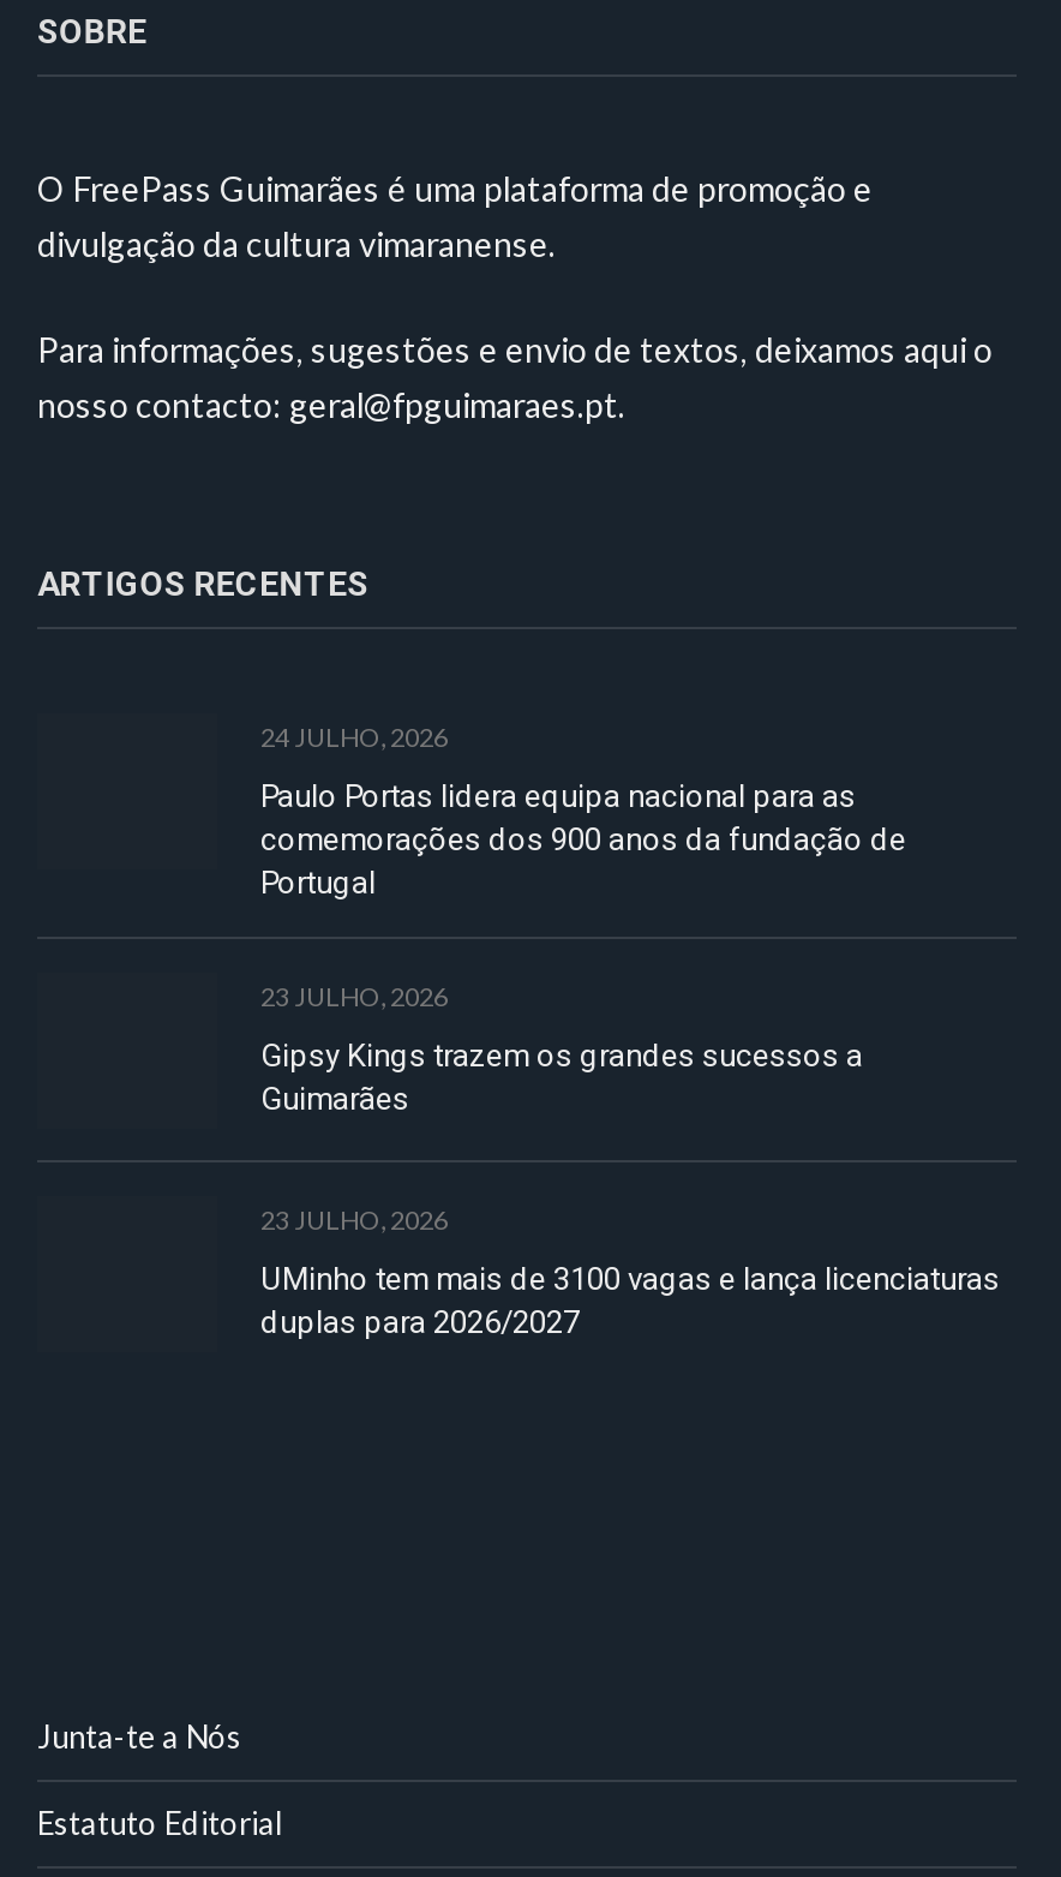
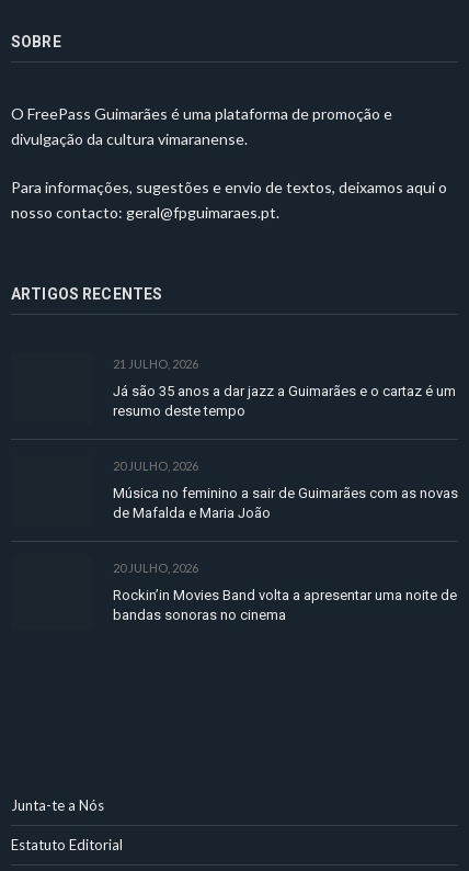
- 24 JULHO, 2026
+ 21 JULHO, 2026

- Paulo Portas lidera equipa nacional para as
- comemorações dos 900 anos da fundação de
- Portugal
+ Já são 35 anos a dar jazz a Guimarães e o cartaz é um
+ resumo deste tempo

- 23 JULHO, 2026
+ 20 JULHO, 2026

- Gipsy Kings trazem os grandes sucessos a
- Guimarães
+ Música no feminino a sair de Guimarães com as novas
+ de Mafalda e Maria João

- 23 JULHO, 2026
+ 20 JULHO, 2026

- UMinho tem mais de 3100 vagas e lança licenciaturas
- duplas para 2026/2027
+ Rockin’in Movies Band volta a apresentar uma noite de
+ bandas sonoras no cinema
